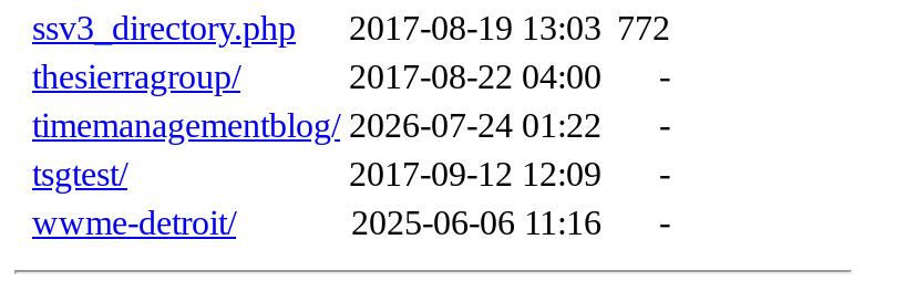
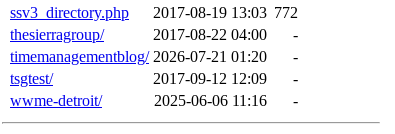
- timemanagementblog/ 2026-07-24 01:22
+ timemanagementblog/ 2026-07-21 01:20
